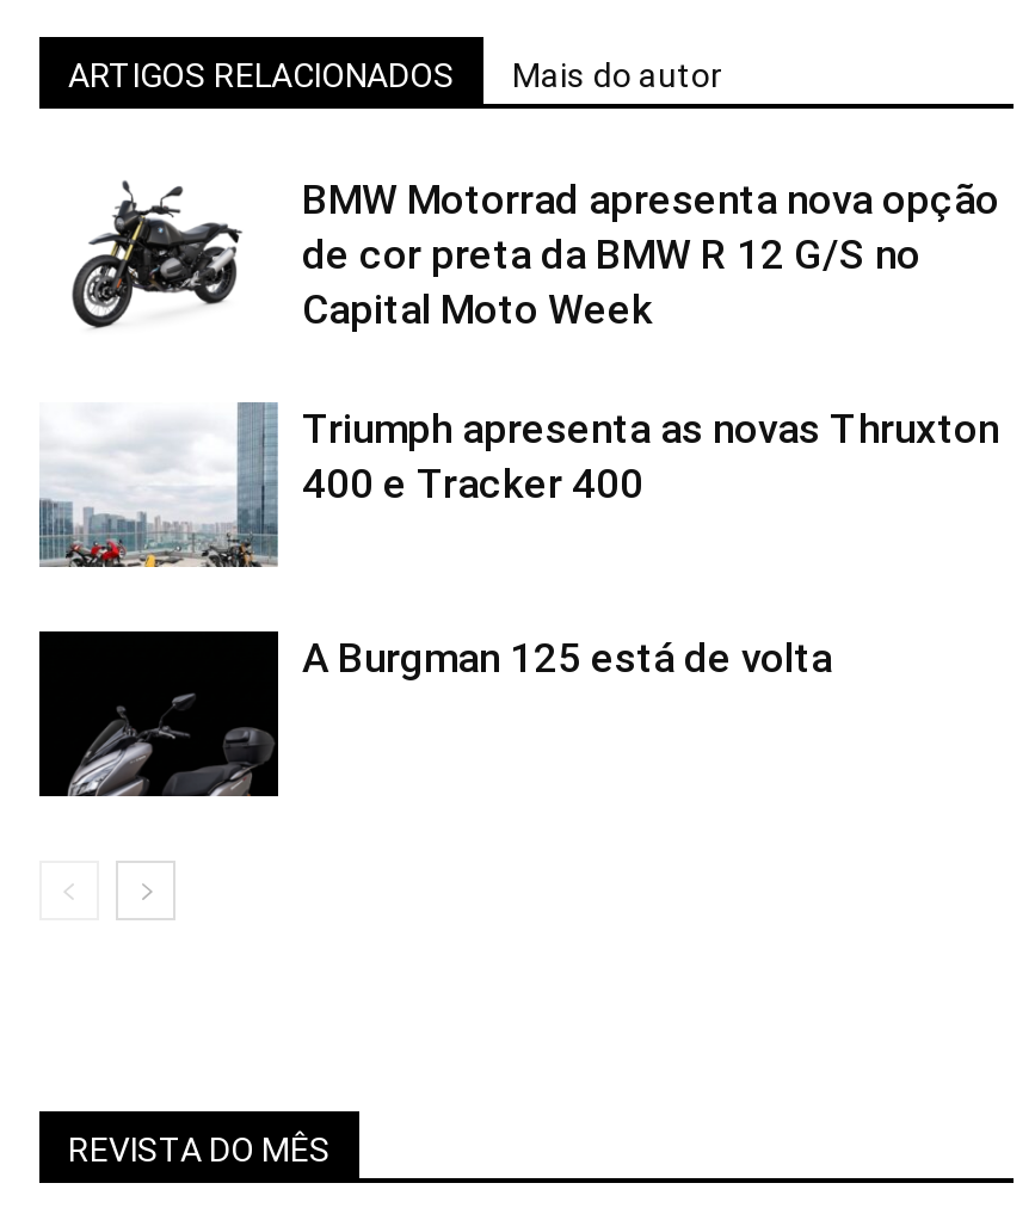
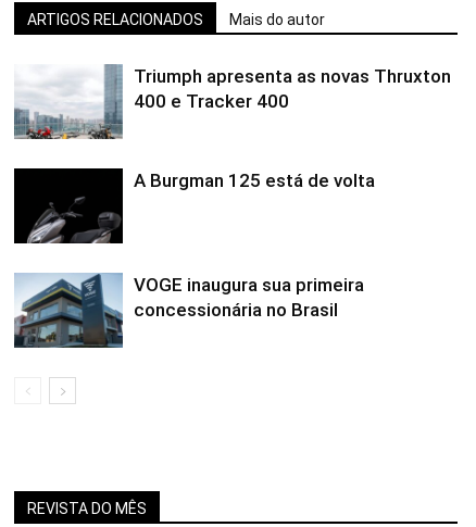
- [image]
- BMW Motorrad apresenta nova opção
- de cor preta da BMW R 12 G/S no
- Capital Moto Week

moved up: [image] | Triumph apresenta as novas Thruxton | 400 e Tracker 400 | A Burgman 125 está de volta

+ [image]
+ VOGE inaugura sua primeira
+ concessionária no Brasil

moved up: [image]
